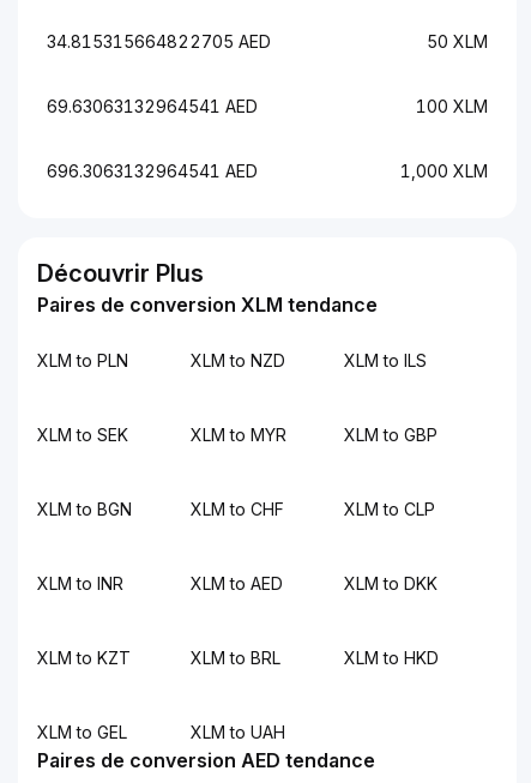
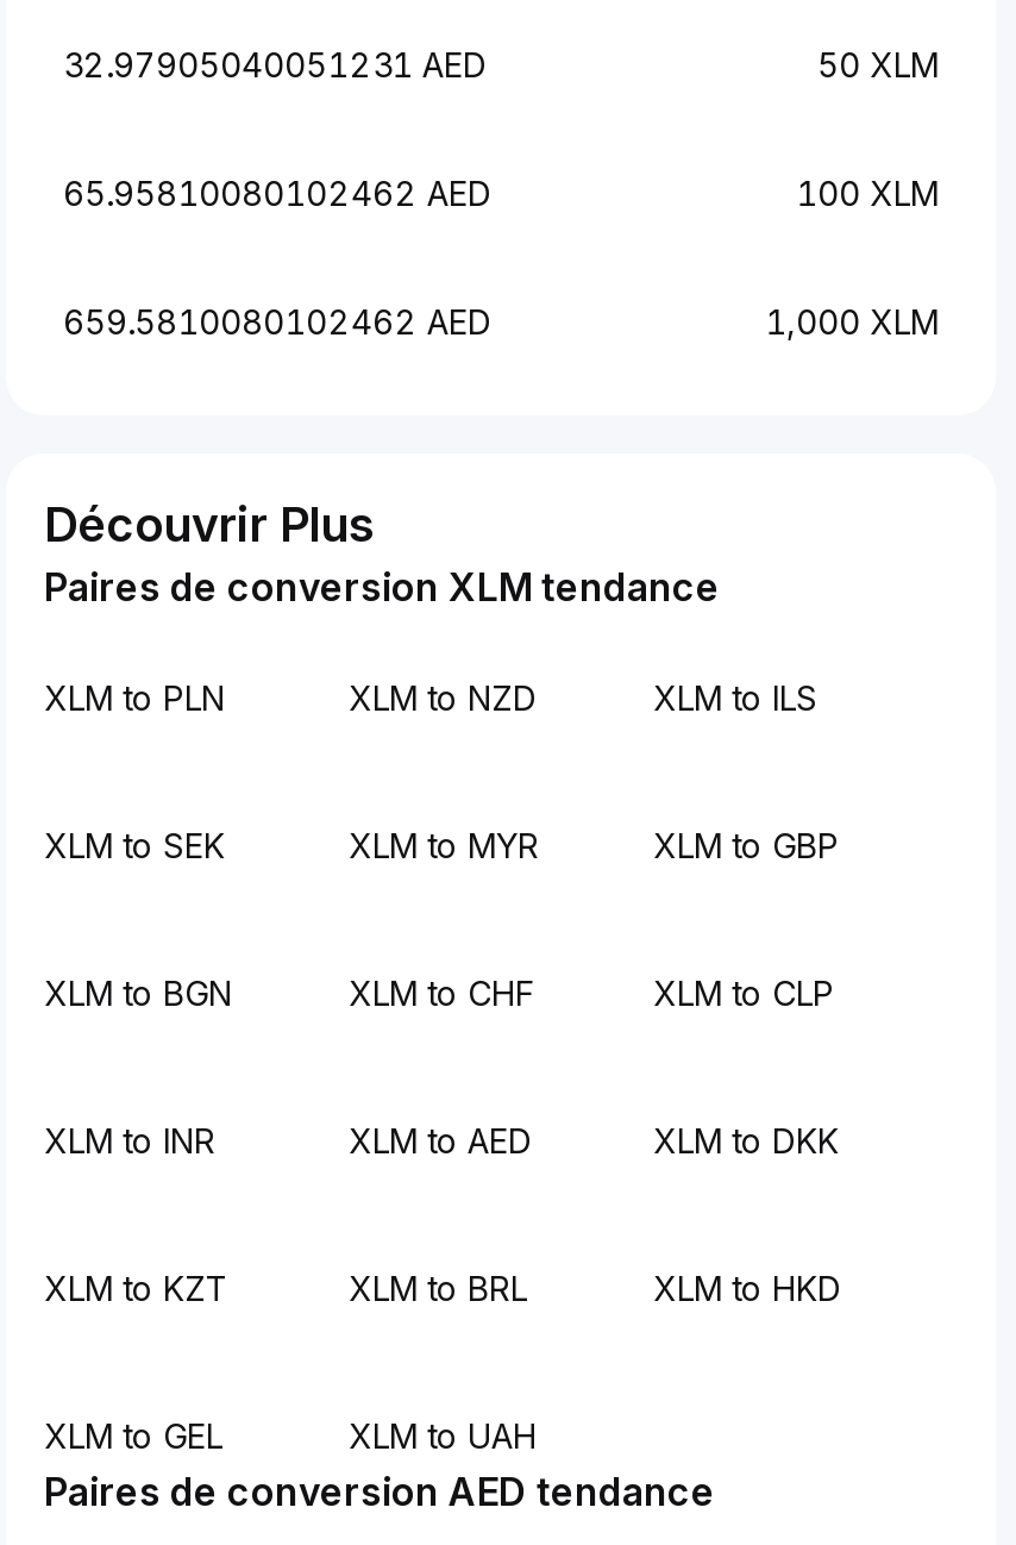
- 34.815315664822705 AED
+ 32.97905040051231 AED

- 69.63063132964541 AED
+ 65.95810080102462 AED

- 696.3063132964541 AED
+ 659.5810080102462 AED
